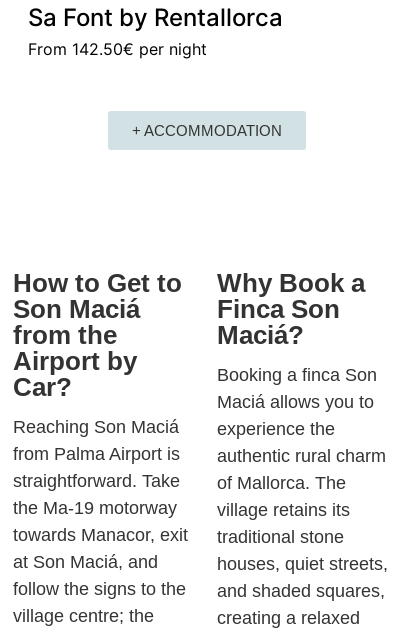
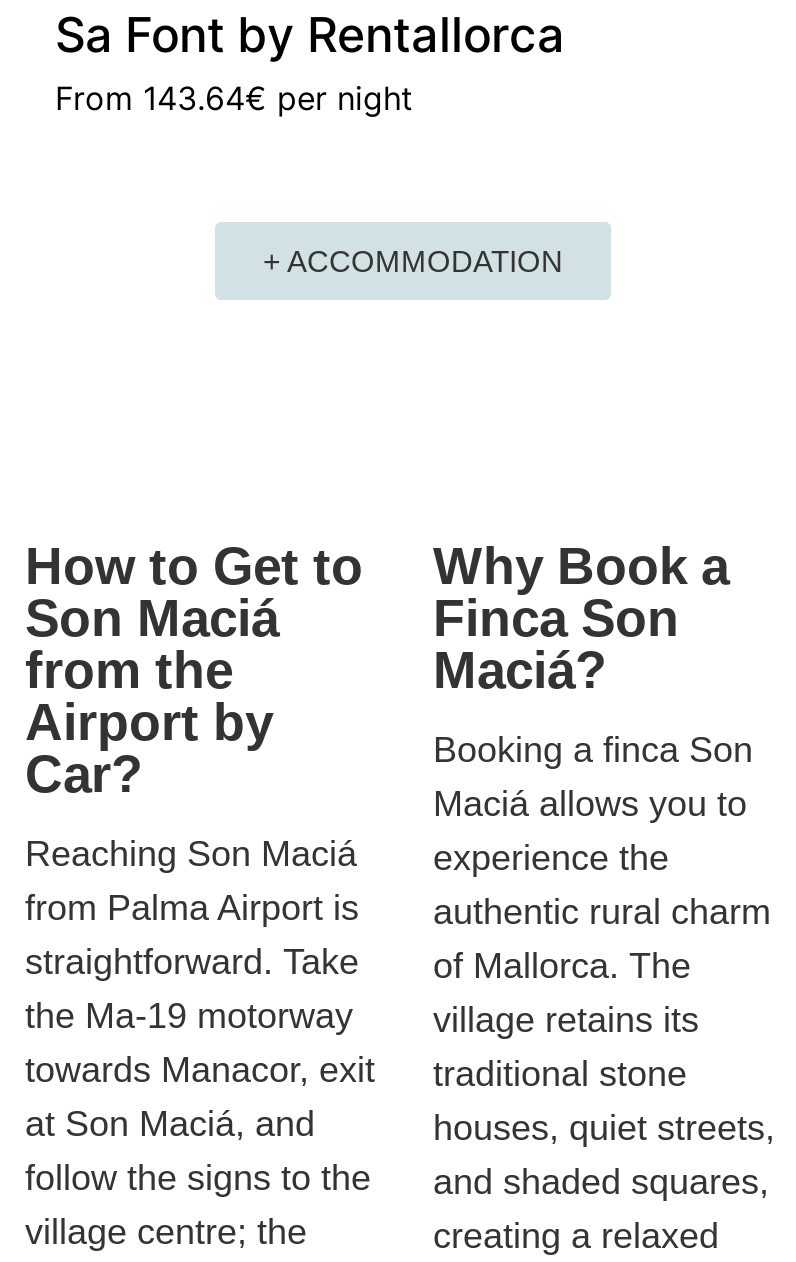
- From 142.50€per night
+ From 143.64€per night
